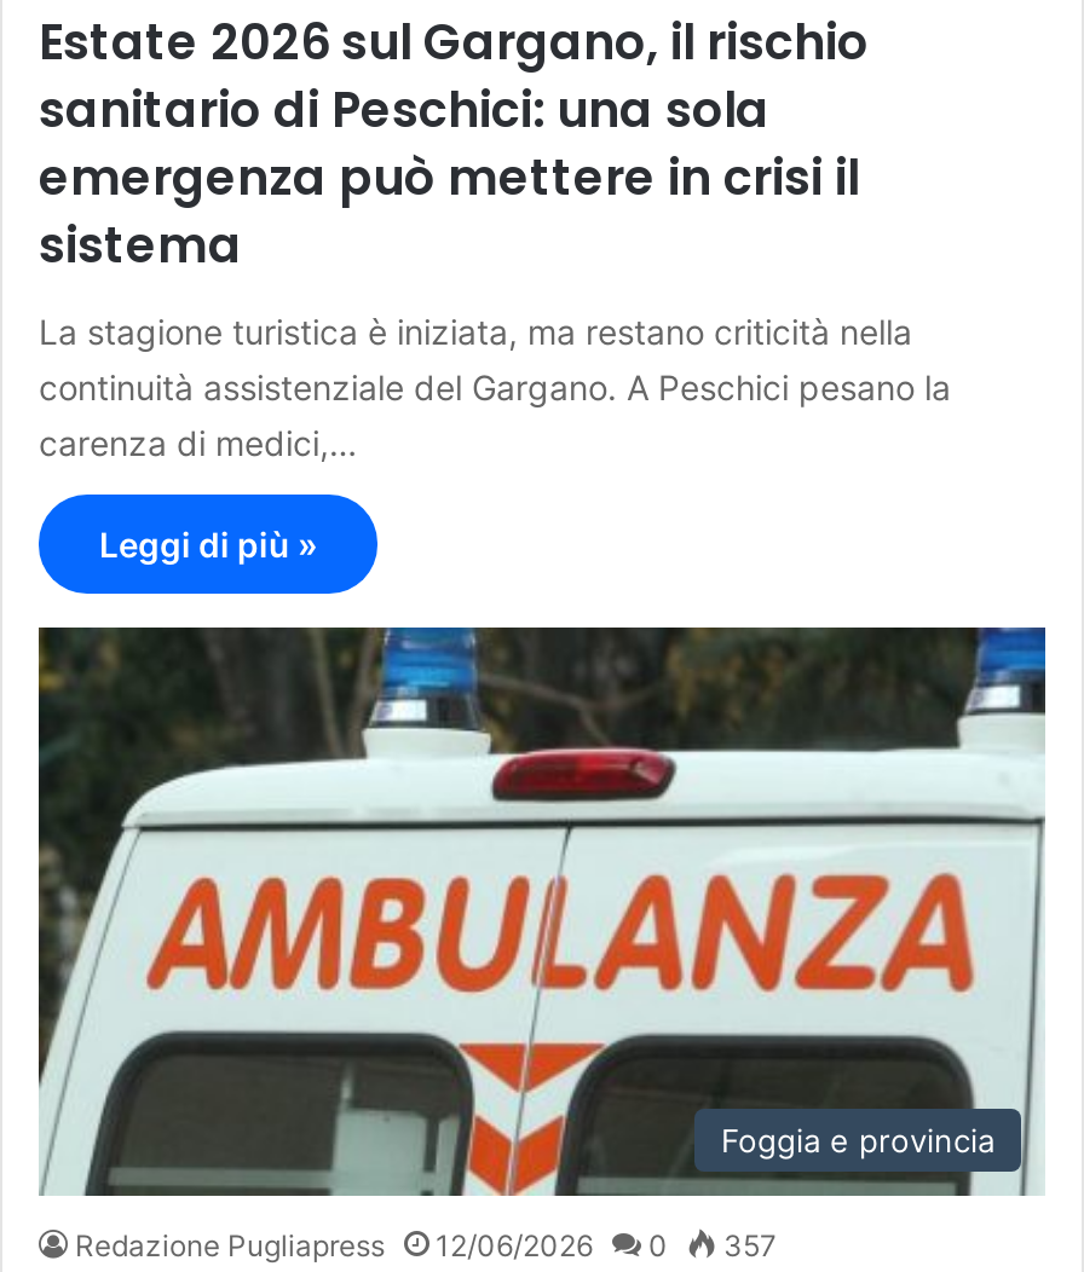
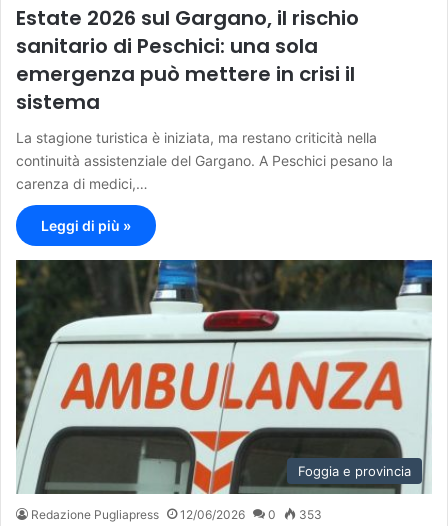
- Redazione Pugliapress 12/06/2026 0 357
+ Redazione Pugliapress 12/06/2026 0 353
